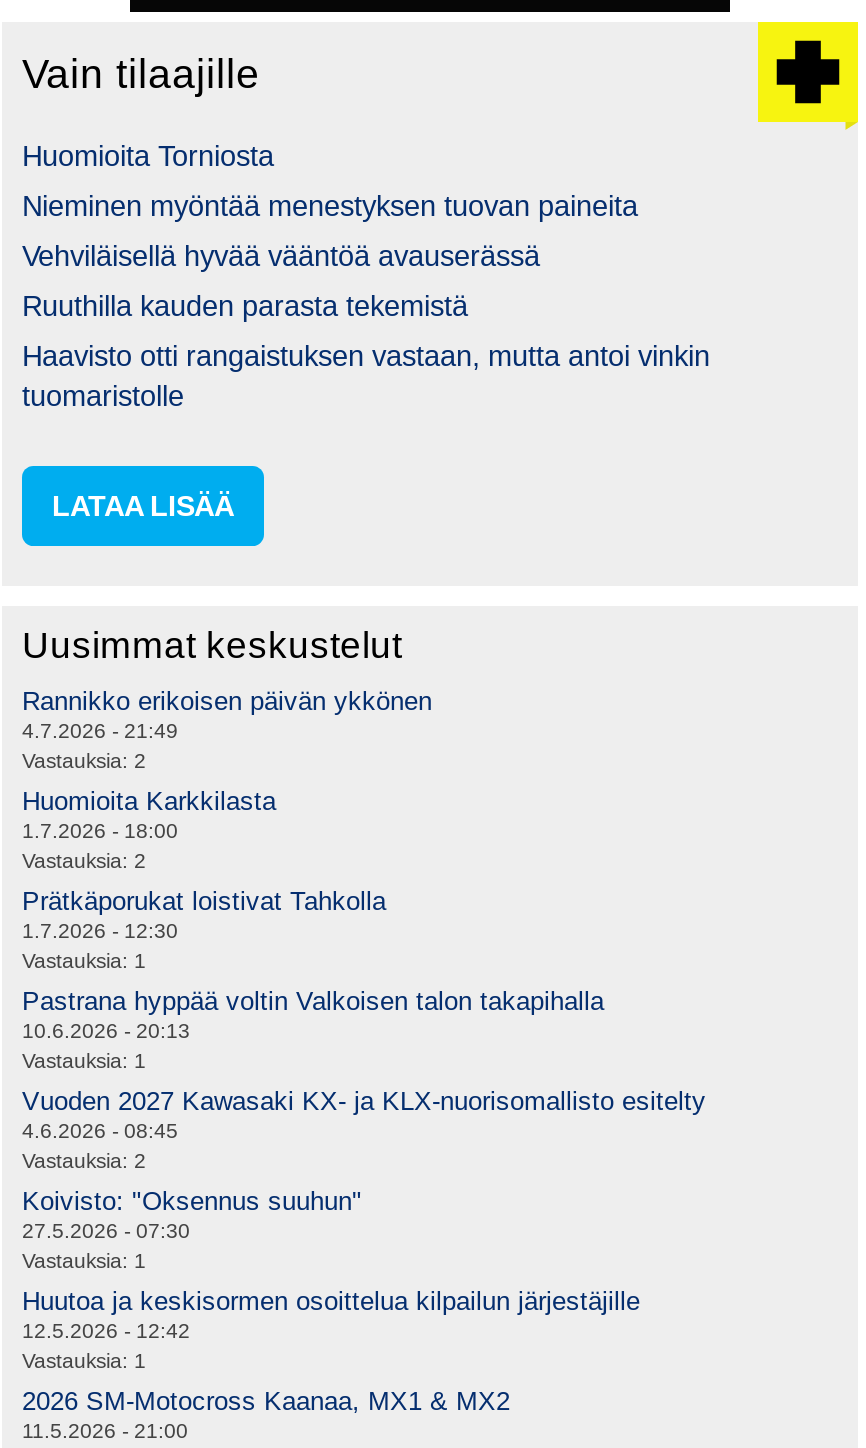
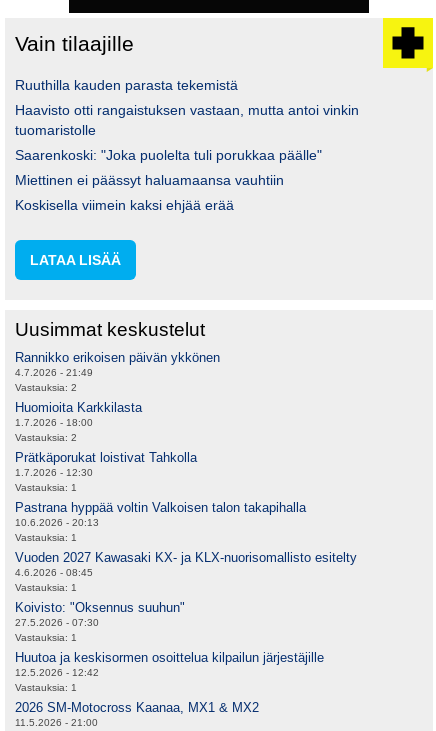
- Huomioita Torniosta
- Nieminen myöntää menestyksen tuovan paineita
- Vehviläisellä hyvää vääntöä avauserässä

moved up: Ruuthilla kauden parasta tekemistä | Haavisto otti rangaistuksen vastaan, mutta antoi vinkin | tuomaristolle

+ Saarenkoski: "Joka puolelta tuli porukkaa päälle"
+ Miettinen ei päässyt haluamaansa vauhtiin
+ Koskisella viimein kaksi ehjää erää

- Vastauksia: 2
+ Vastauksia: 1
